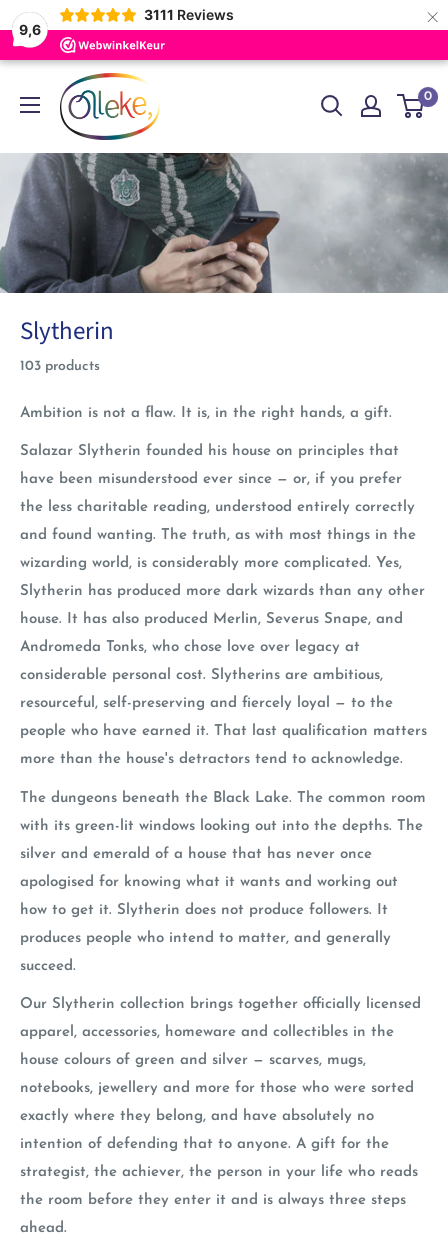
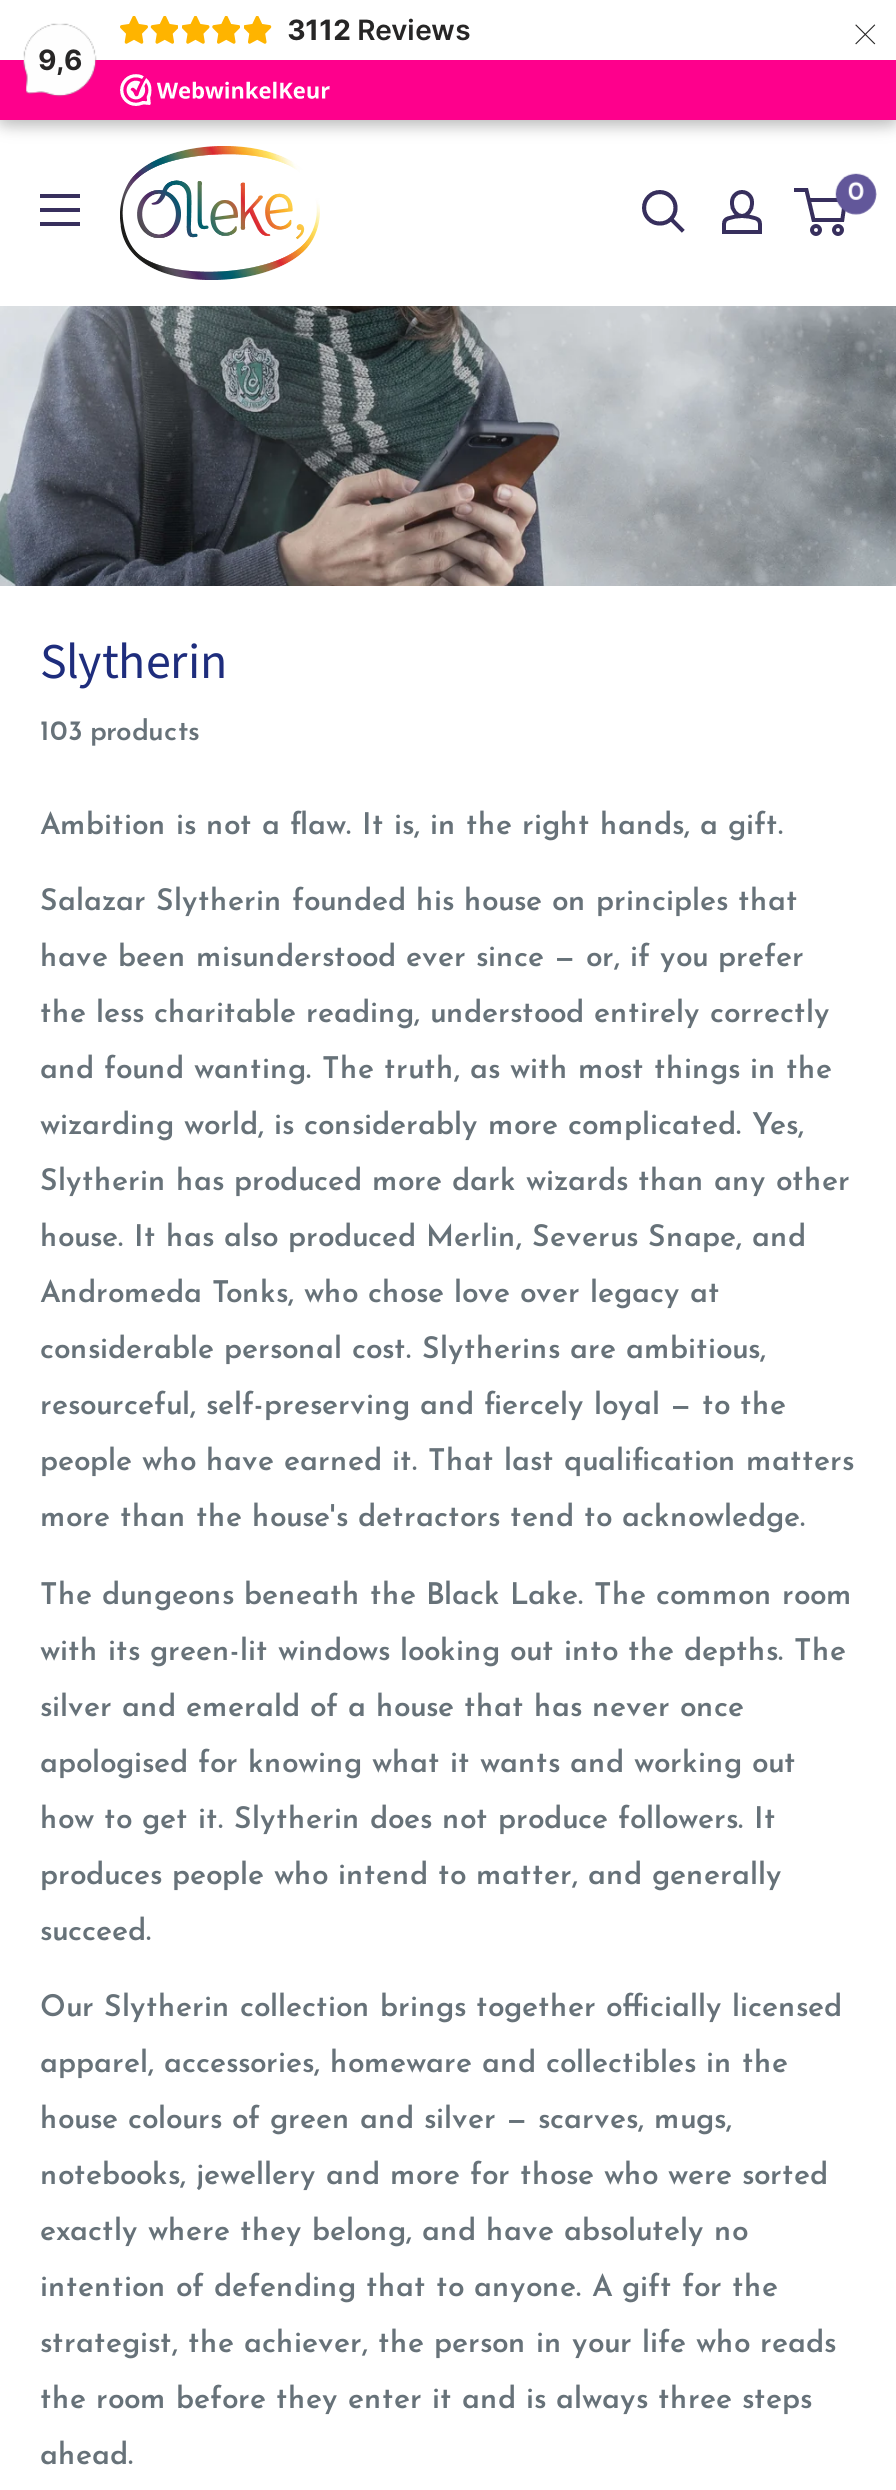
- 3111 Reviews
+ 3112 Reviews
